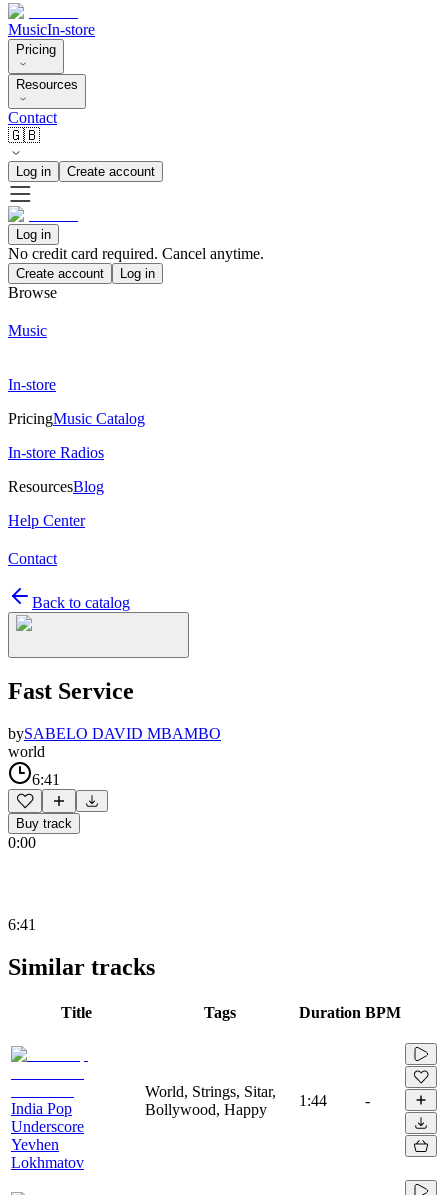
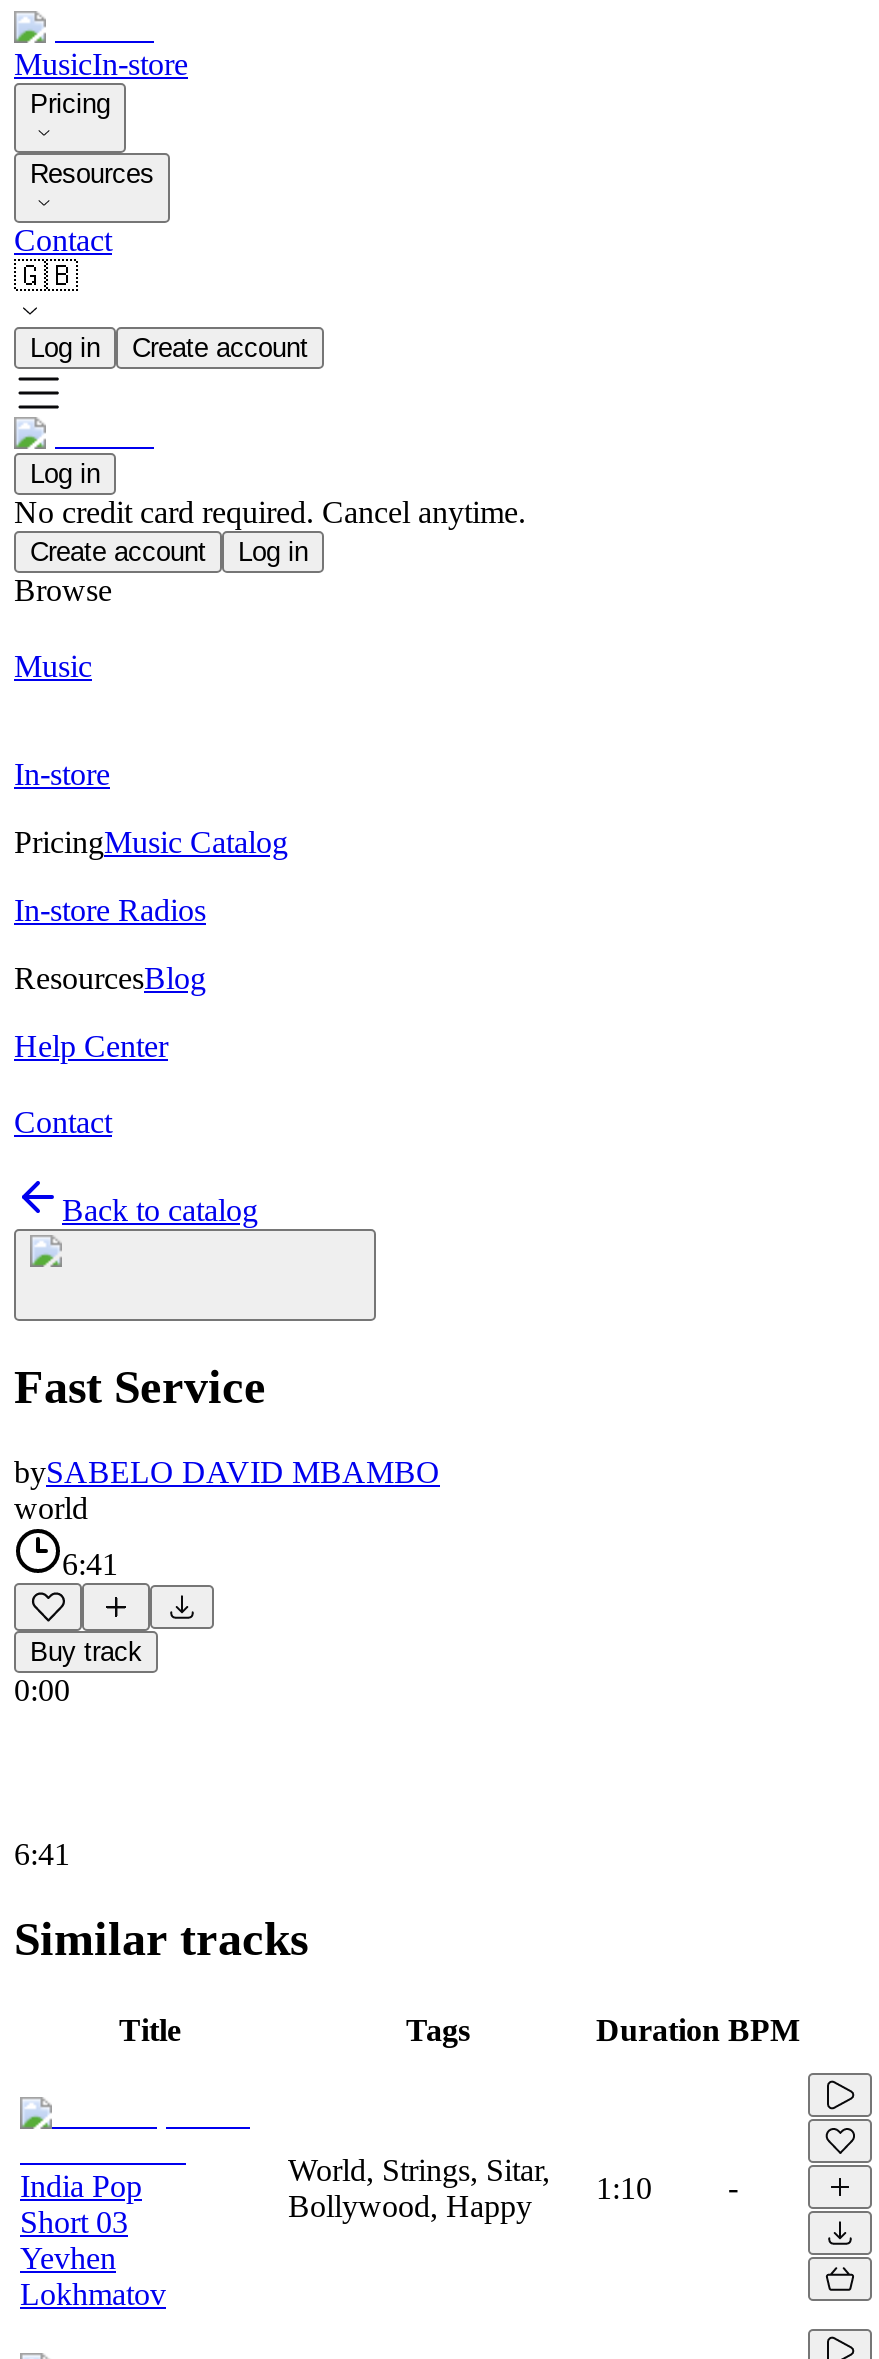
- 1:44
+ 1:10

- Underscore
+ Short 03
